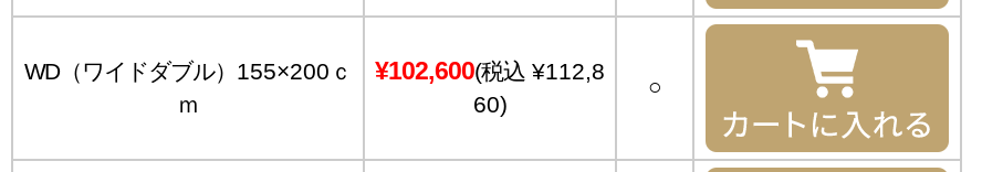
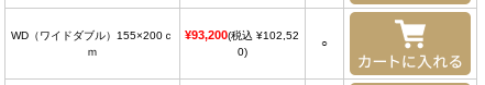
- WD（ワイドダブル）155×200ｃ ¥102,600(税込 ¥112,8
+ WD（ワイドダブル）155×200ｃ ¥93,200(税込 ¥102,52

- 60)
+ 0)
